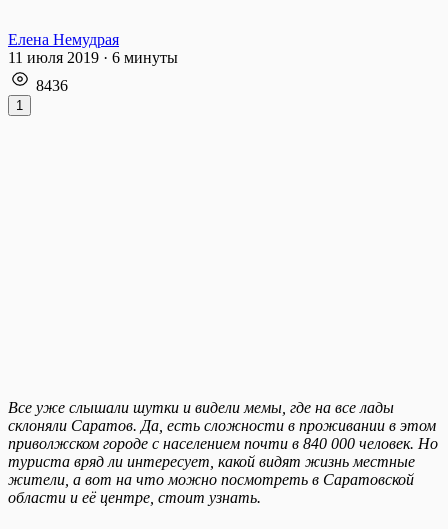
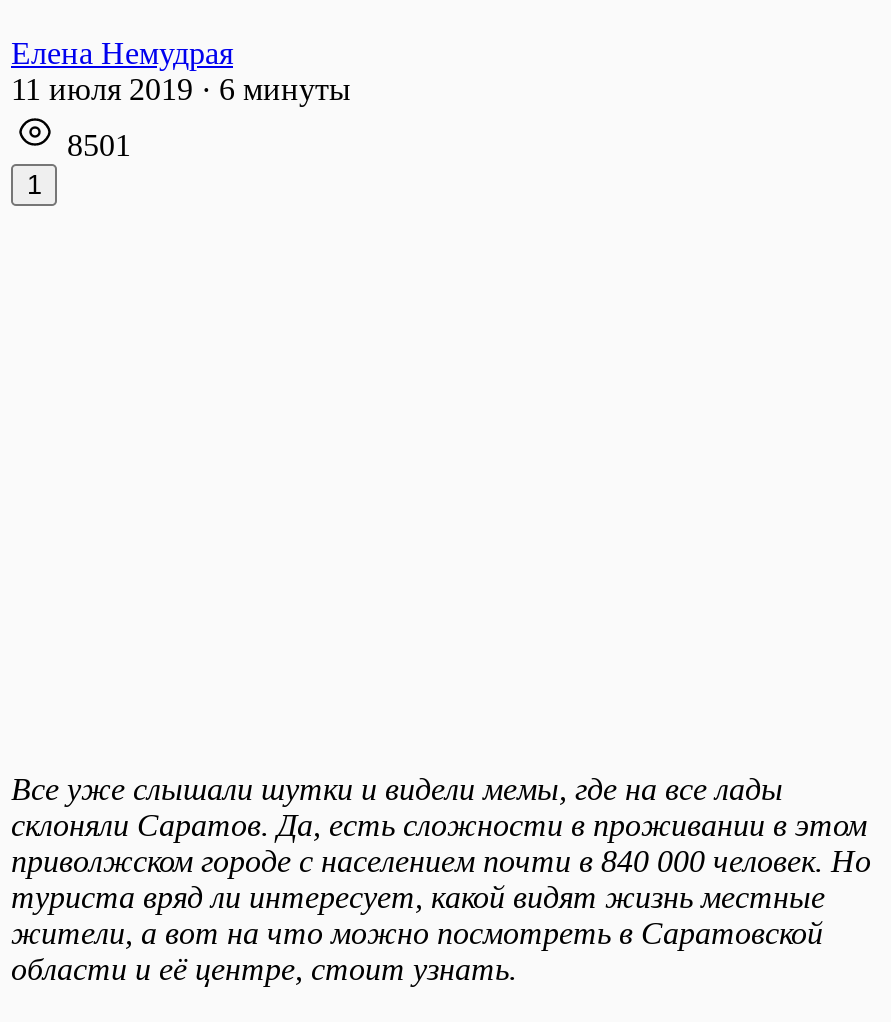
- 8436
+ 8501
